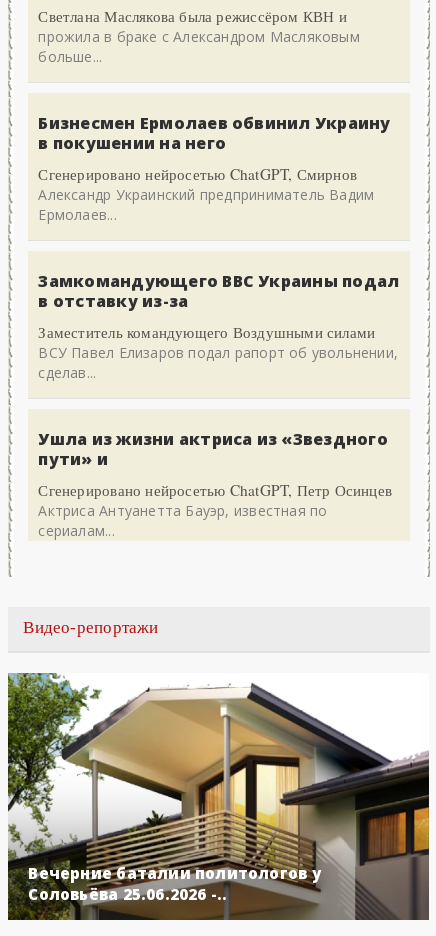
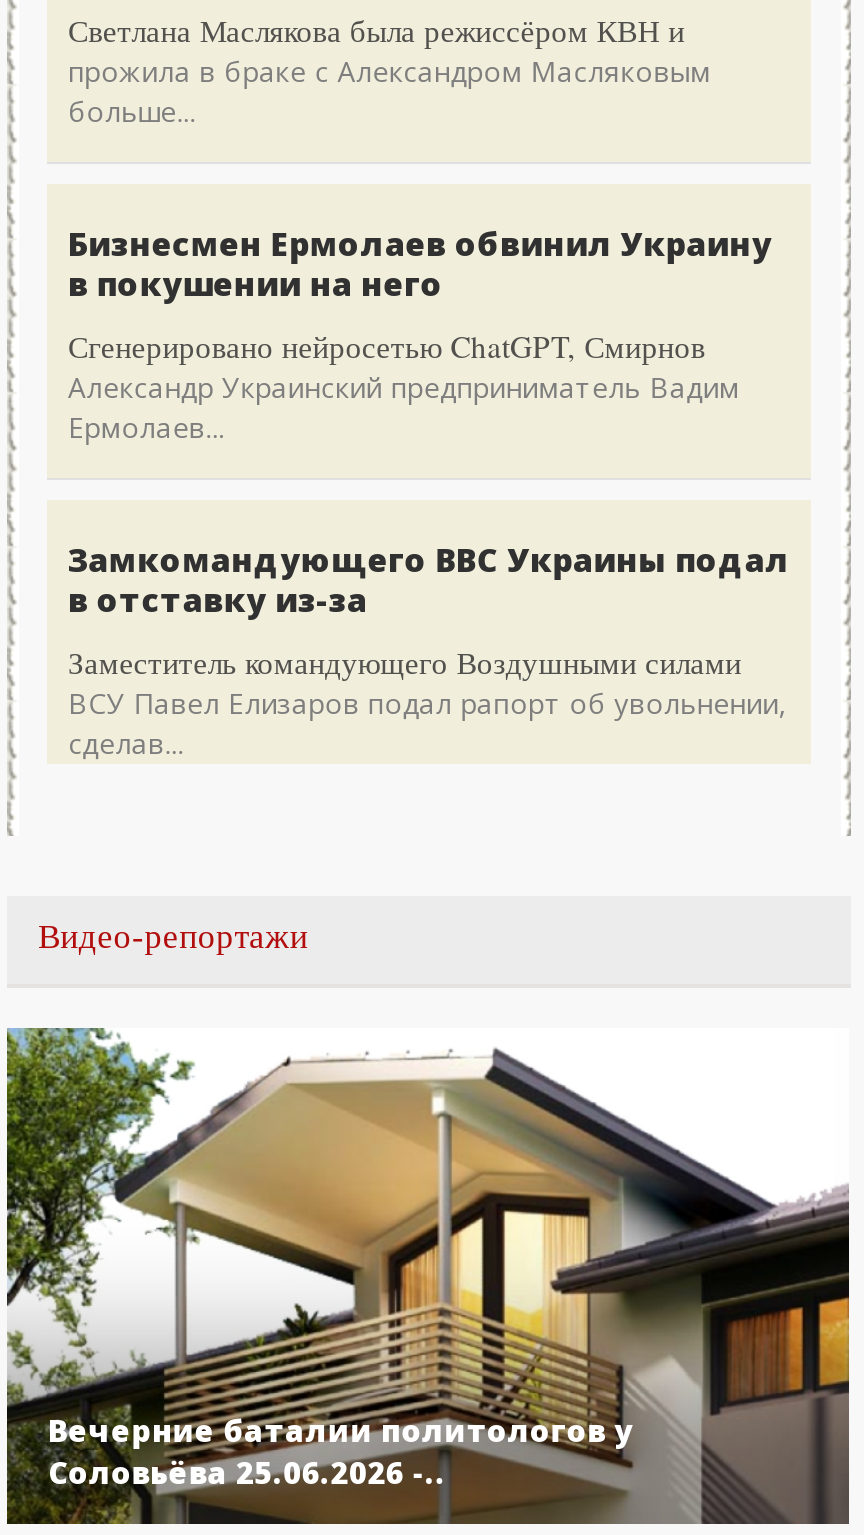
- Ушла из жизни актриса из «Звездного
- пути» и
- Сгенерировано нейросетью ChatGPT, Петр Осинцев
- Актриса Антуанетта Бауэр, известная по
- сериалам...
